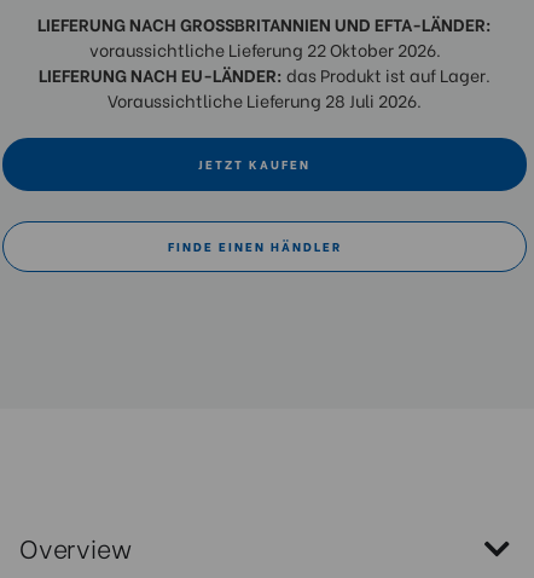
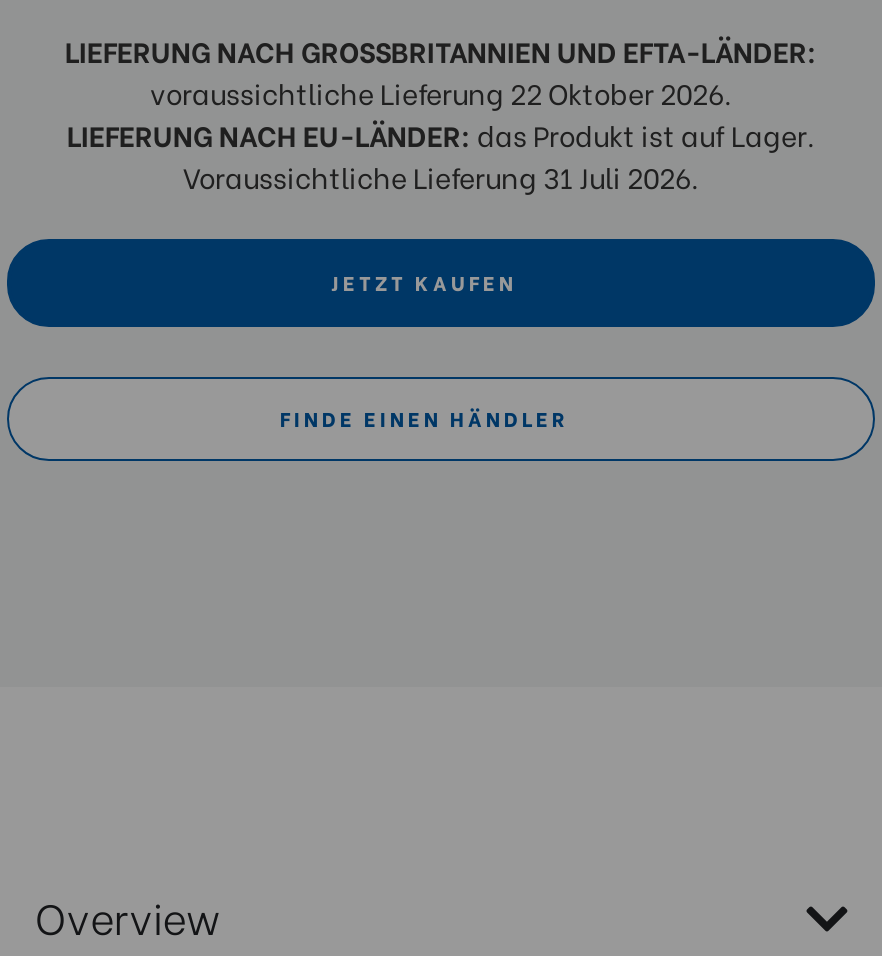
- Voraussichtliche Lieferung 28 Juli 2026.
+ Voraussichtliche Lieferung 31 Juli 2026.
